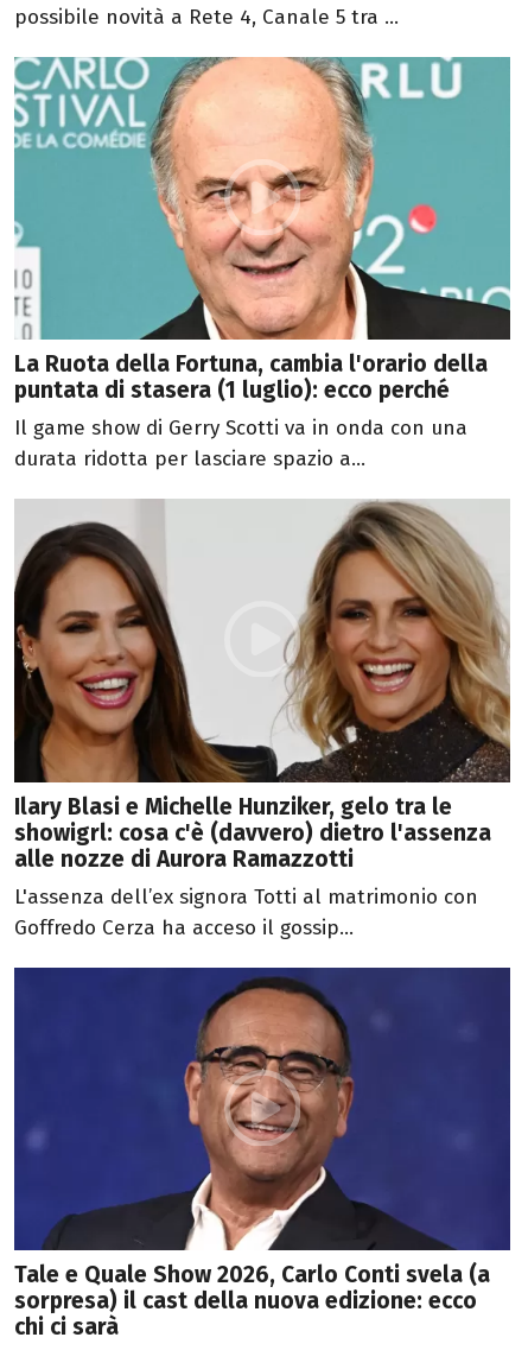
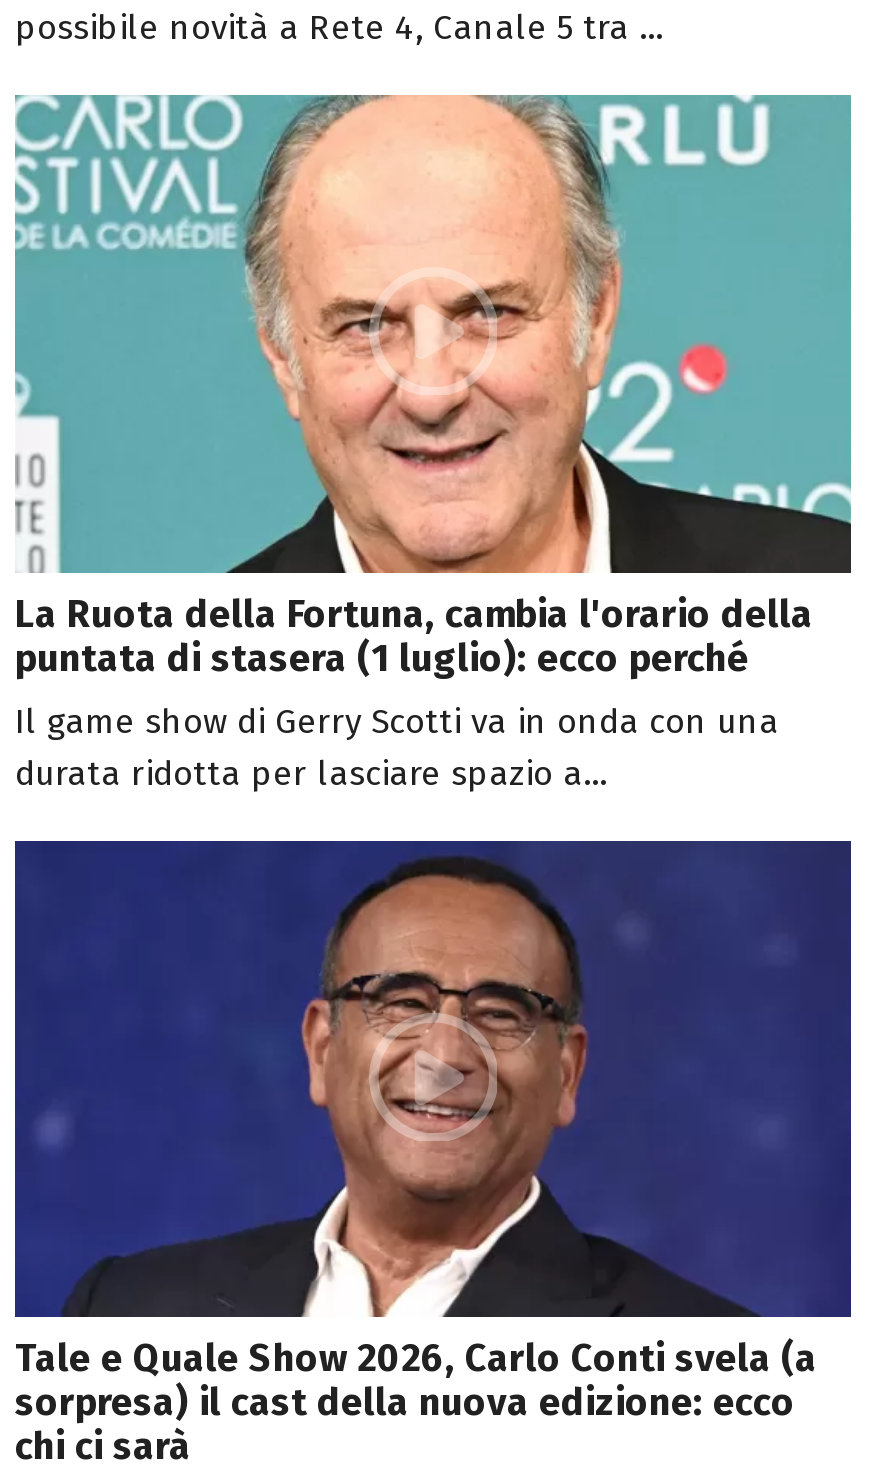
- [image]
- Ilary Blasi e Michelle Hunziker, gelo tra le
- showigrl: cosa c'è (davvero) dietro l'assenza
- alle nozze di Aurora Ramazzotti
- L'assenza dell’ex signora Totti al matrimonio con
- Goffredo Cerza ha acceso il gossip...
